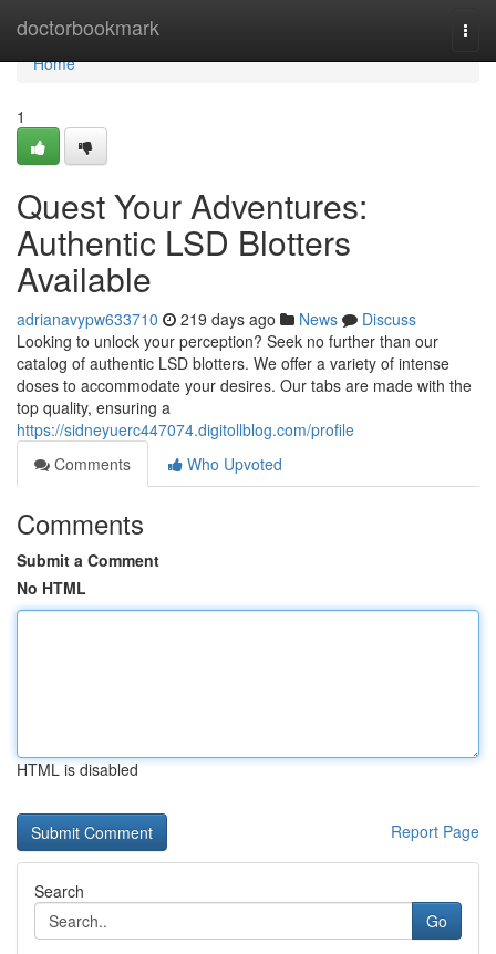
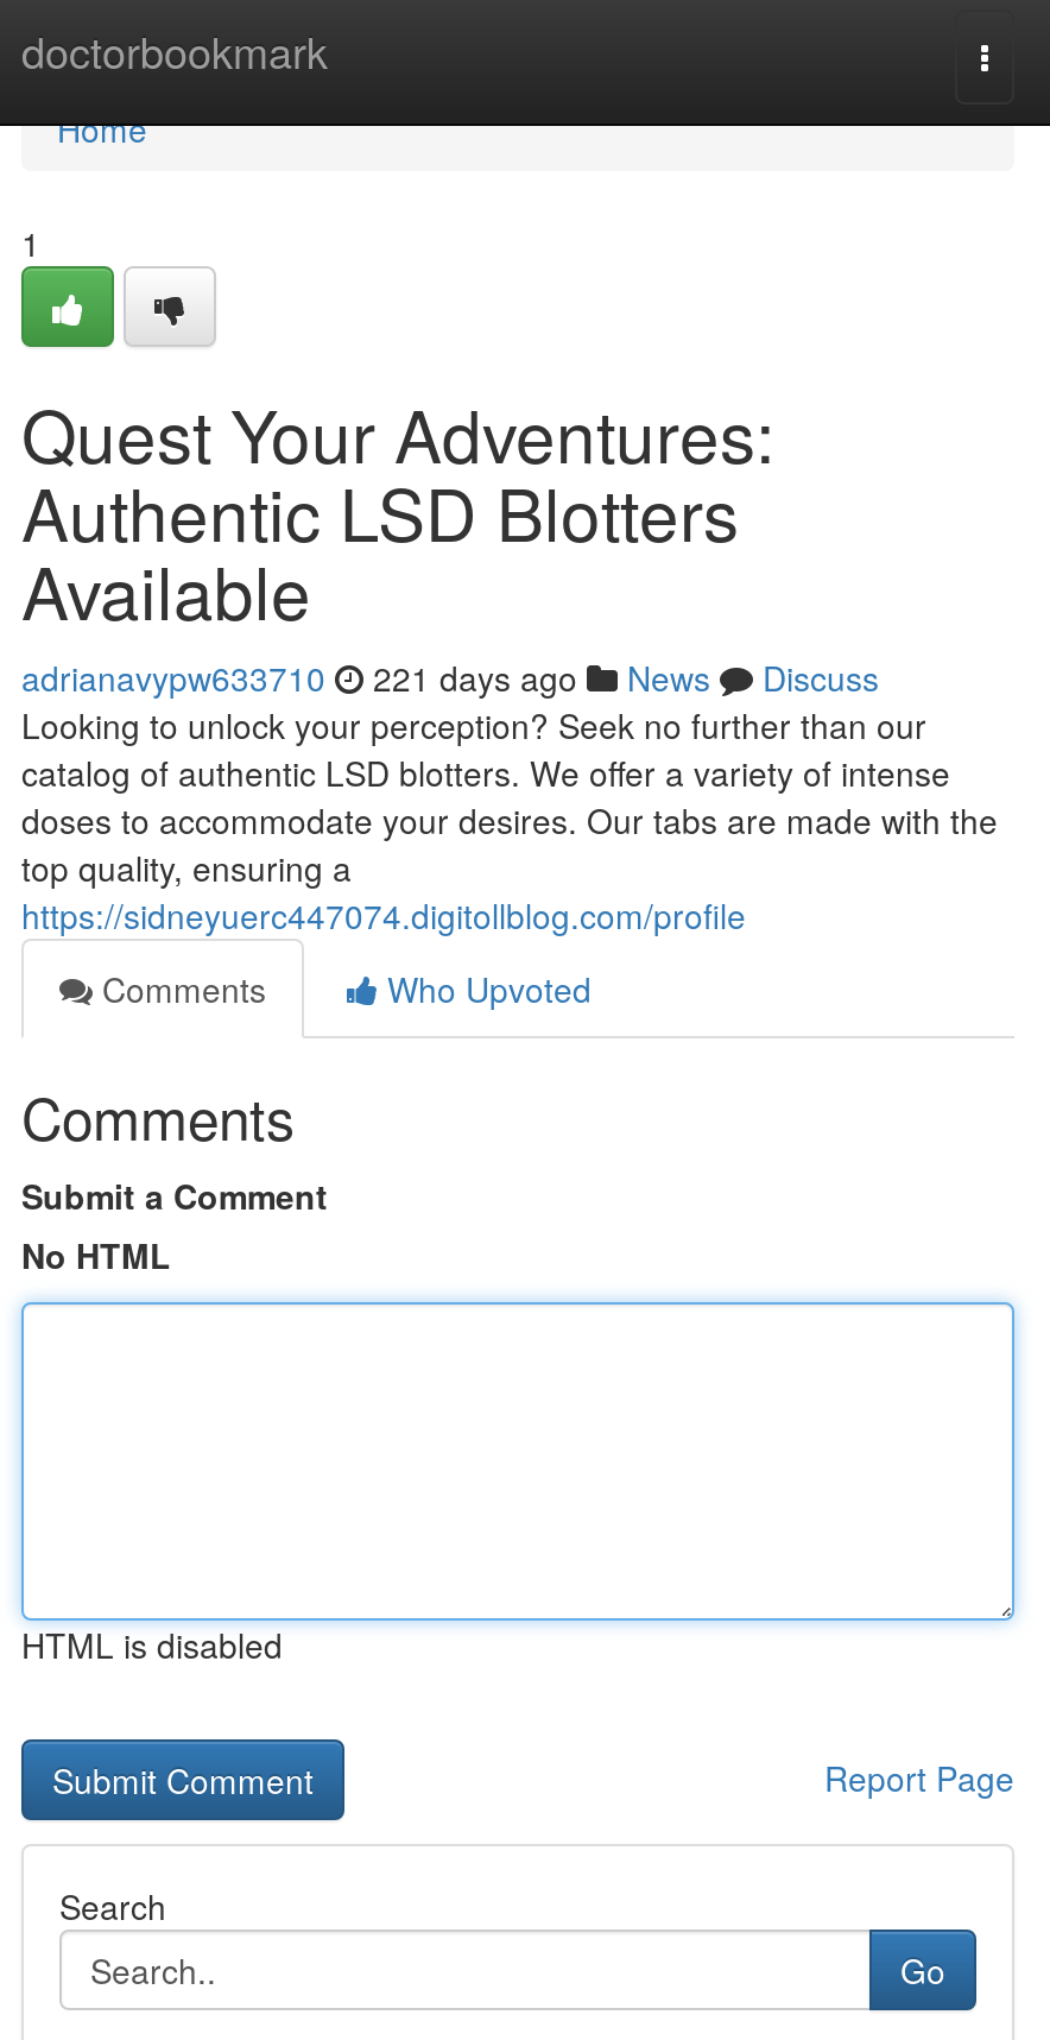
- adrianavypw633710 219 days ago News Discuss
+ adrianavypw633710 221 days ago News Discuss
